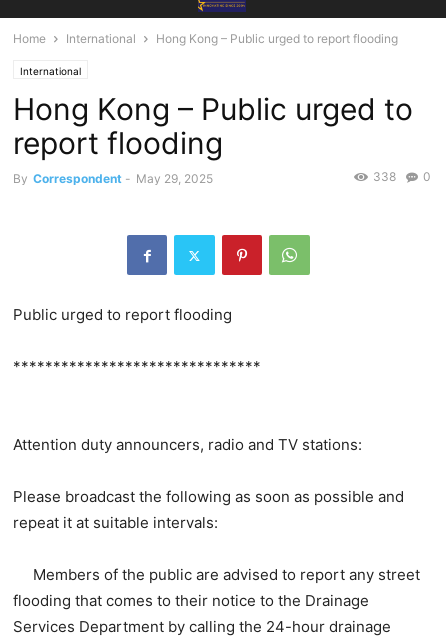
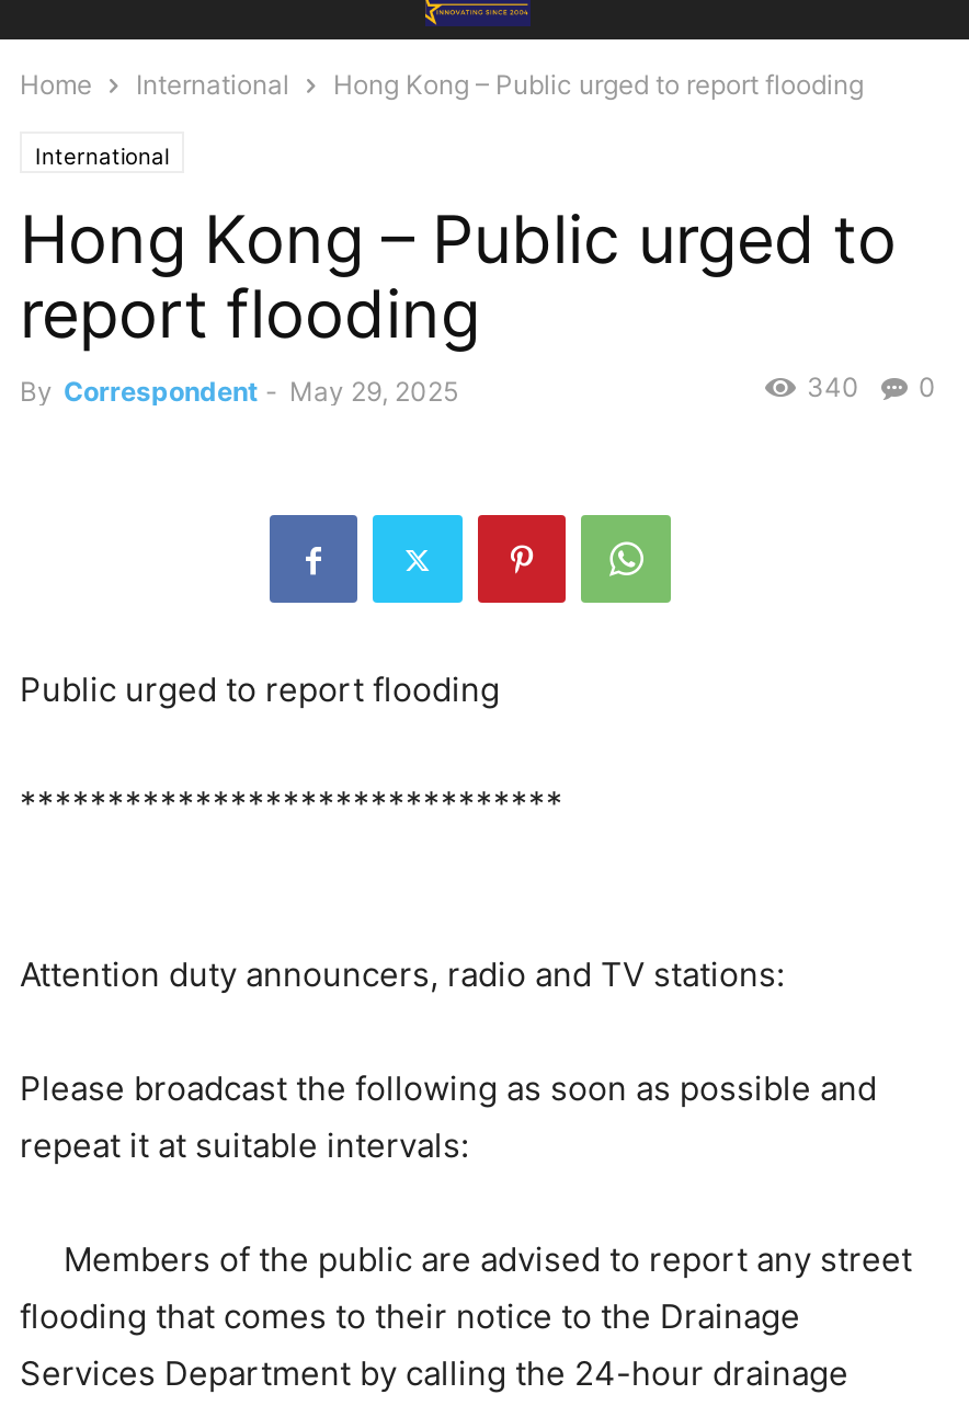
- 338 0
+ 340 0
